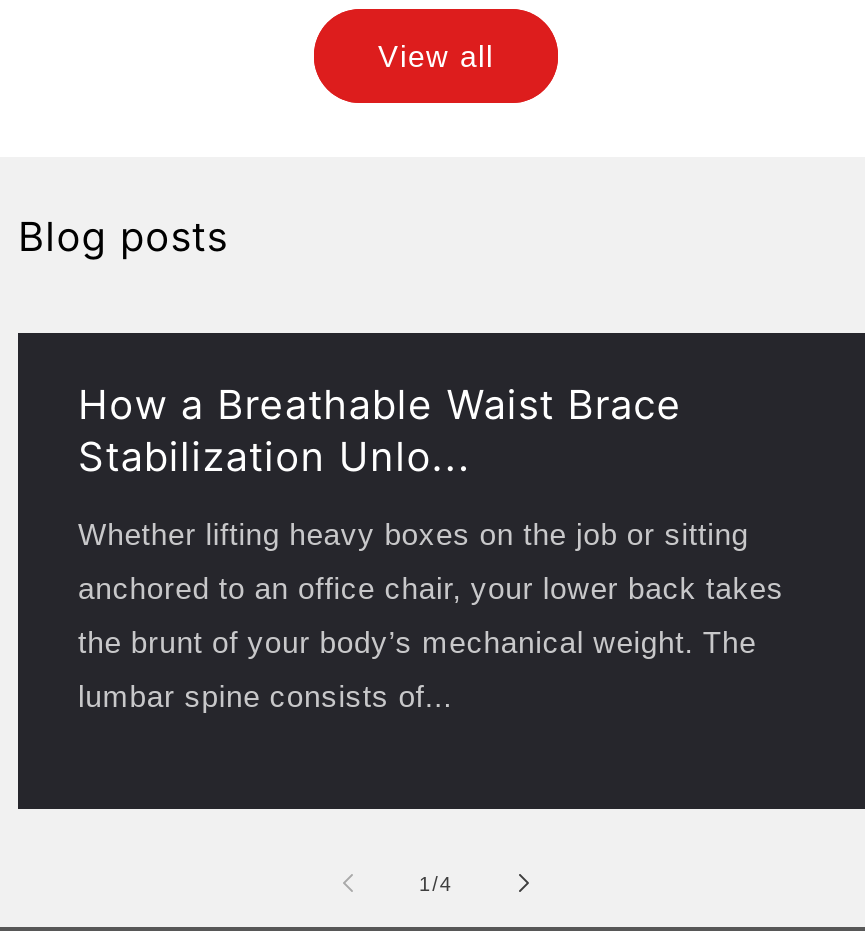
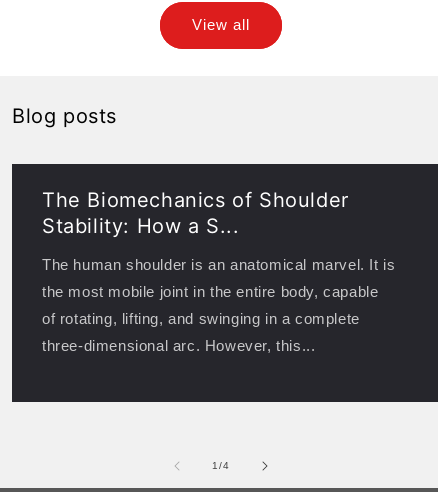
- How a Breathable Waist Brace
- Stabilization Unlo...
+ The Biomechanics of Shoulder
+ Stability: How a S...

- Whether lifting heavy boxes on the job or sitting
+ The human shoulder is an anatomical marvel. It is

- anchored to an office chair, your lower back takes
+ the most mobile joint in the entire body, capable

- the brunt of your body’s mechanical weight. The
+ of rotating, lifting, and swinging in a complete

- lumbar spine consists of...
+ three-dimensional arc. However, this...
